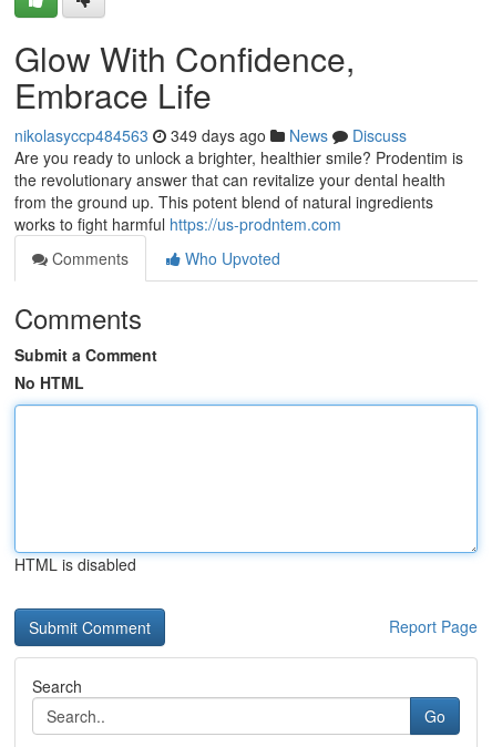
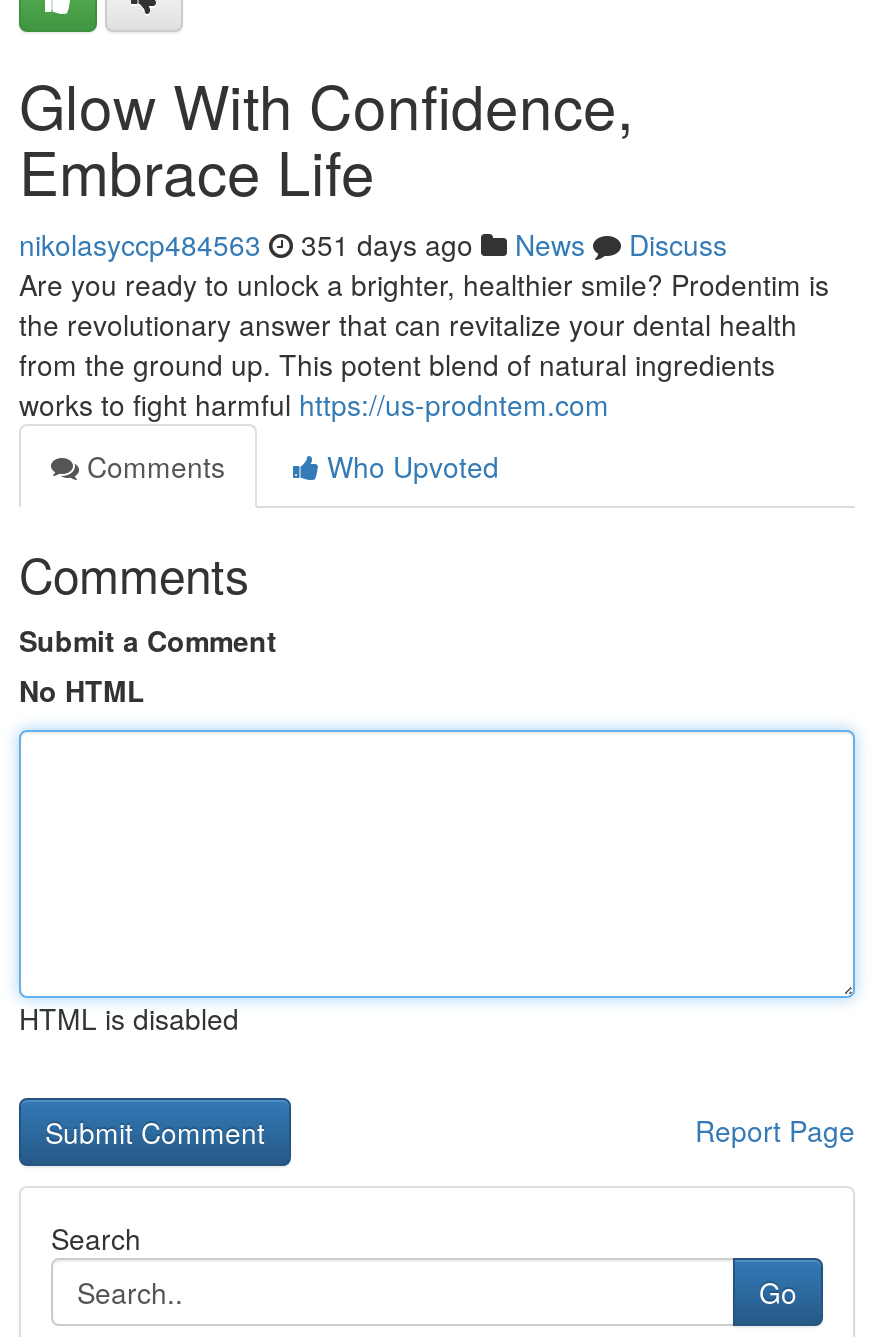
- nikolasyccp484563 349 days ago News Discuss
+ nikolasyccp484563 351 days ago News Discuss
